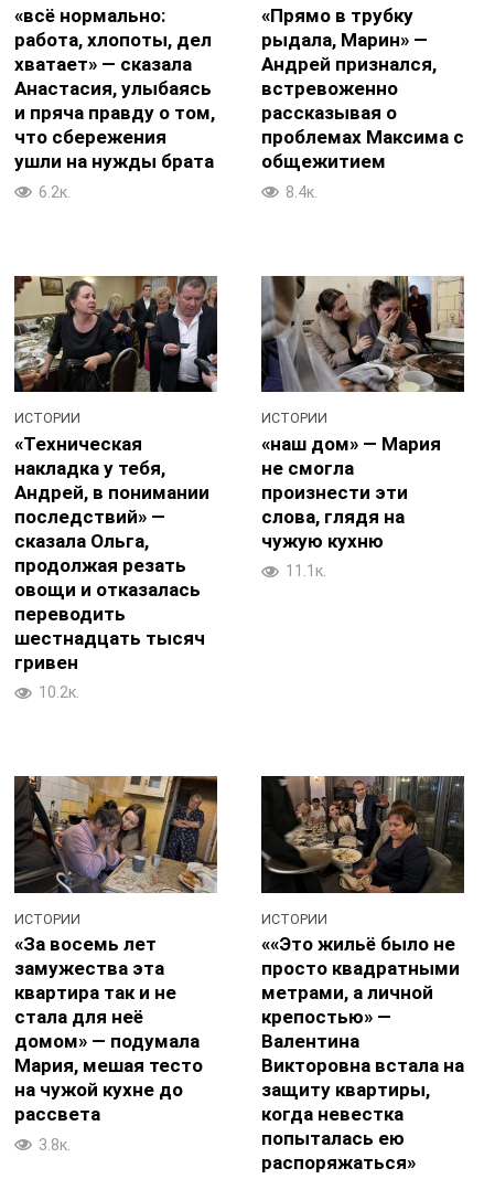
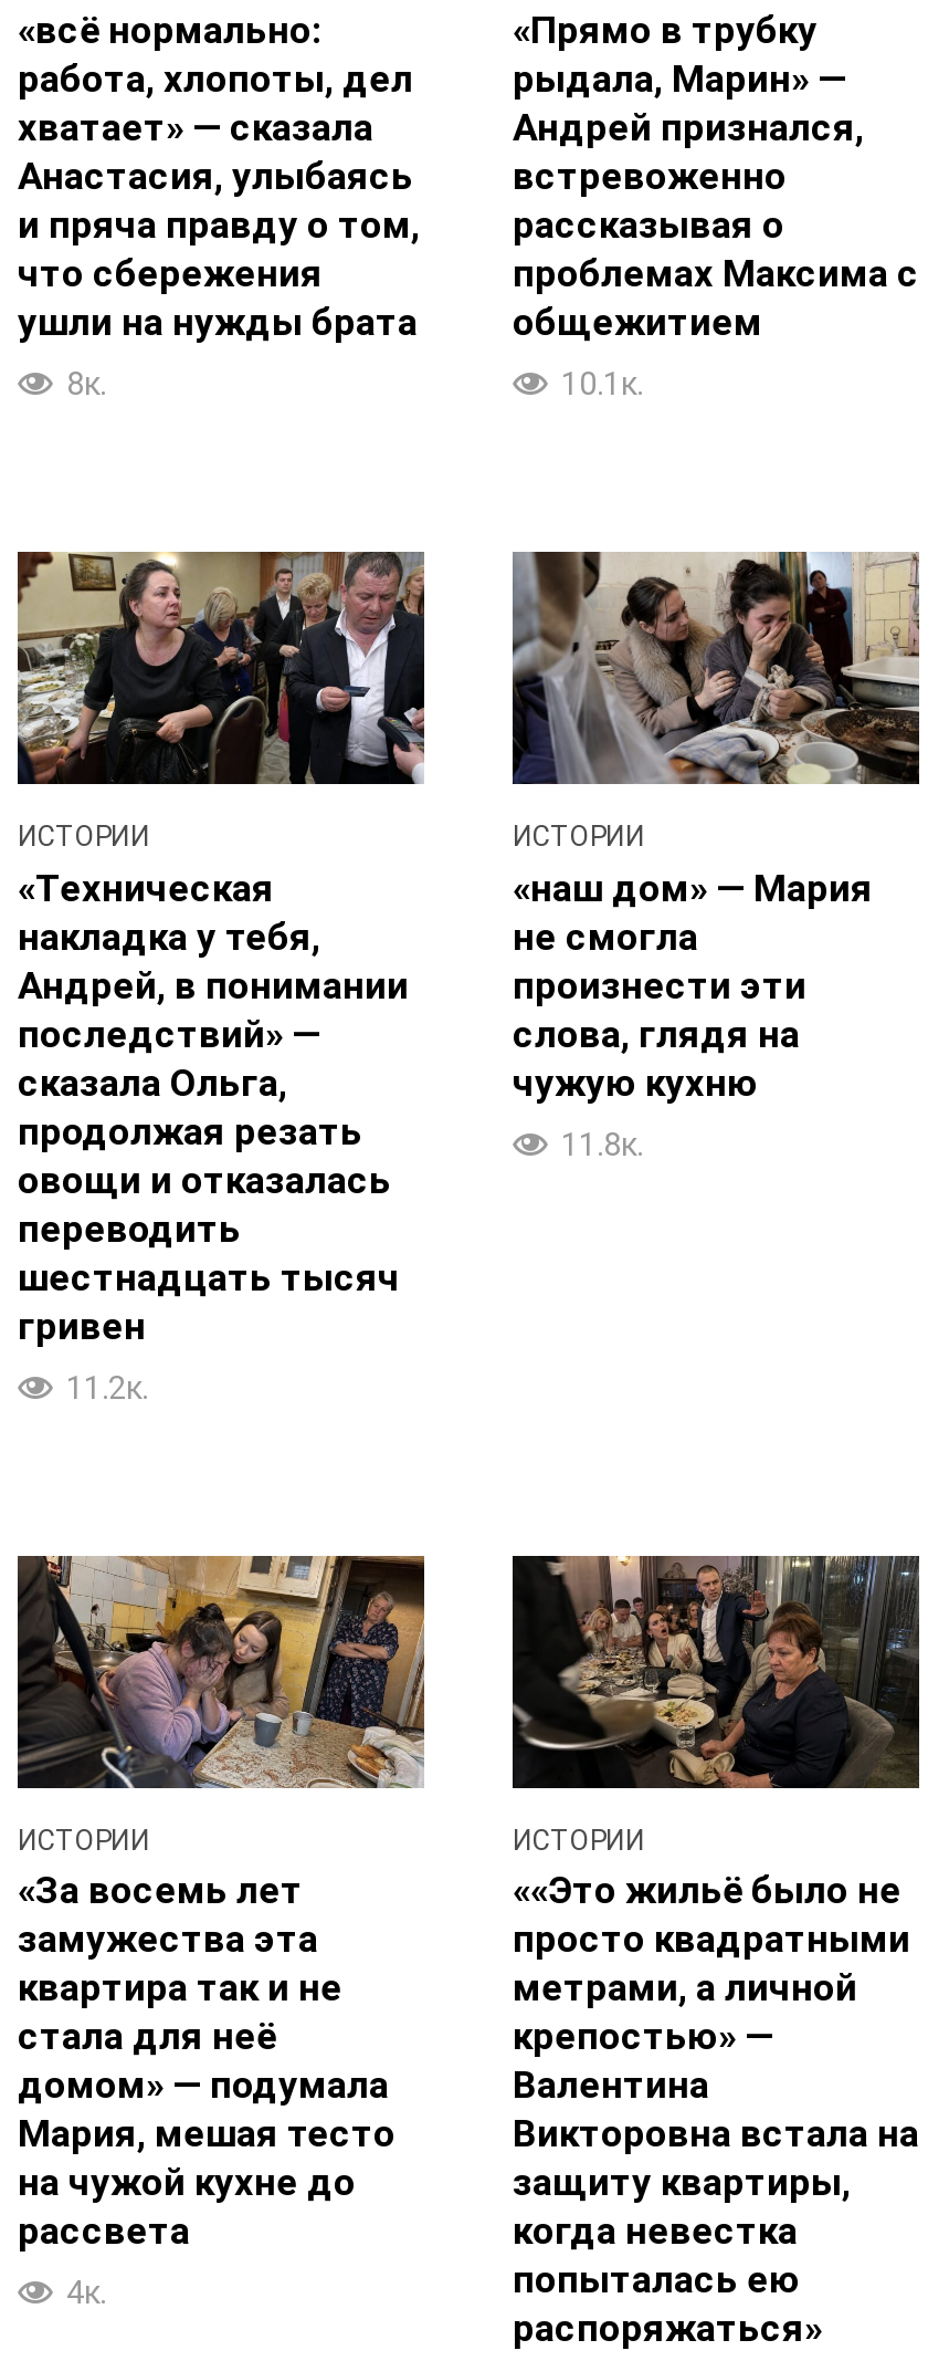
- 6.2к.
+ 8к.

- 8.4к.
+ 10.1к.

- 11.1к.
+ 11.8к.

- 10.2к.
+ 11.2к.

- 3.8к.
+ 4к.
